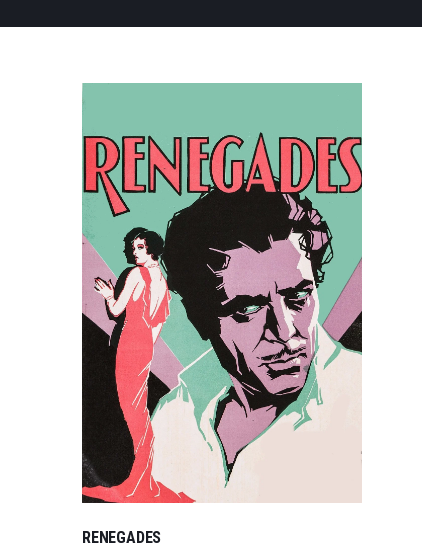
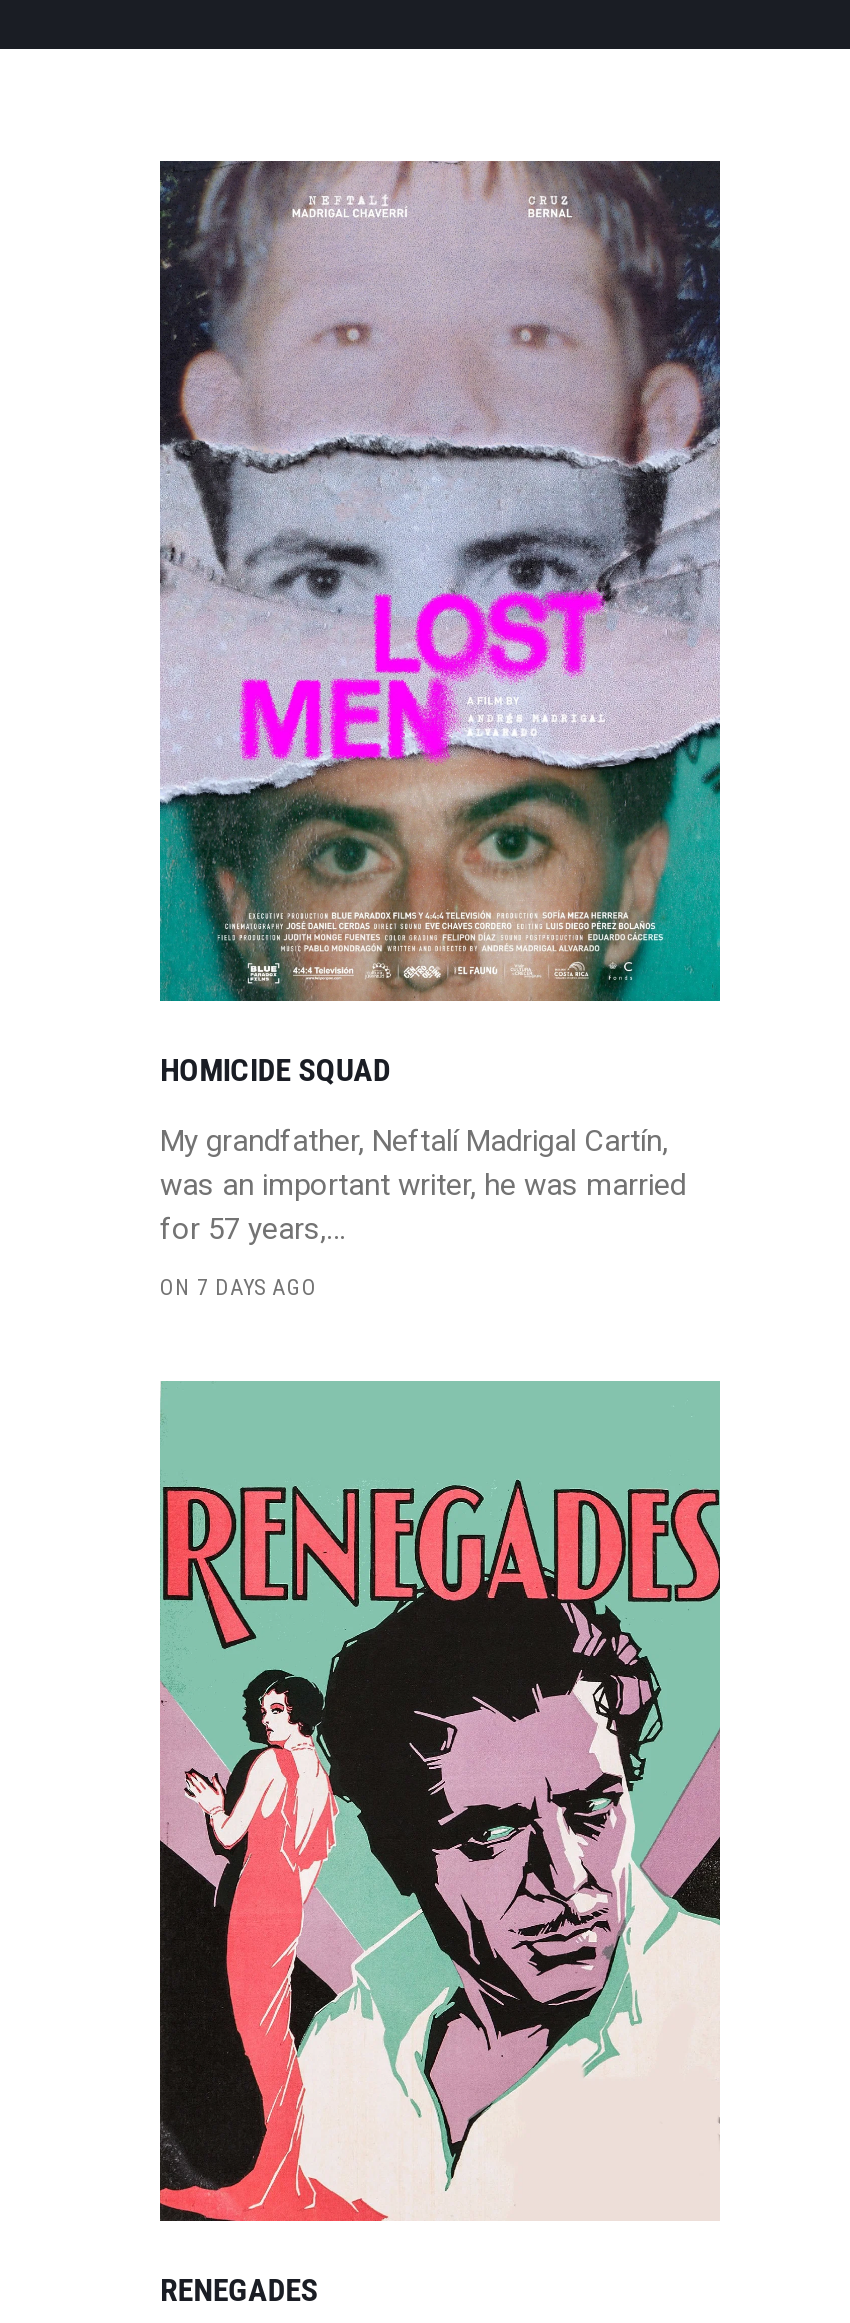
+ [image]
+ HOMICIDE SQUAD
+ My grandfather, Neftalí Madrigal Cartín,
+ was an important writer, he was married
+ for 57 years,…
+ ON 7 DAYS AGO
